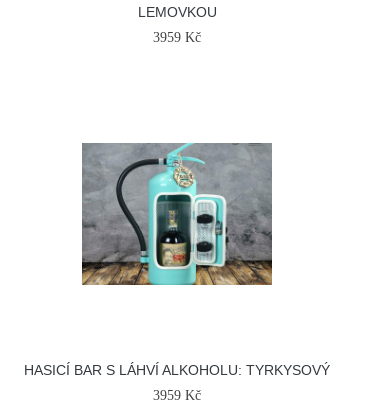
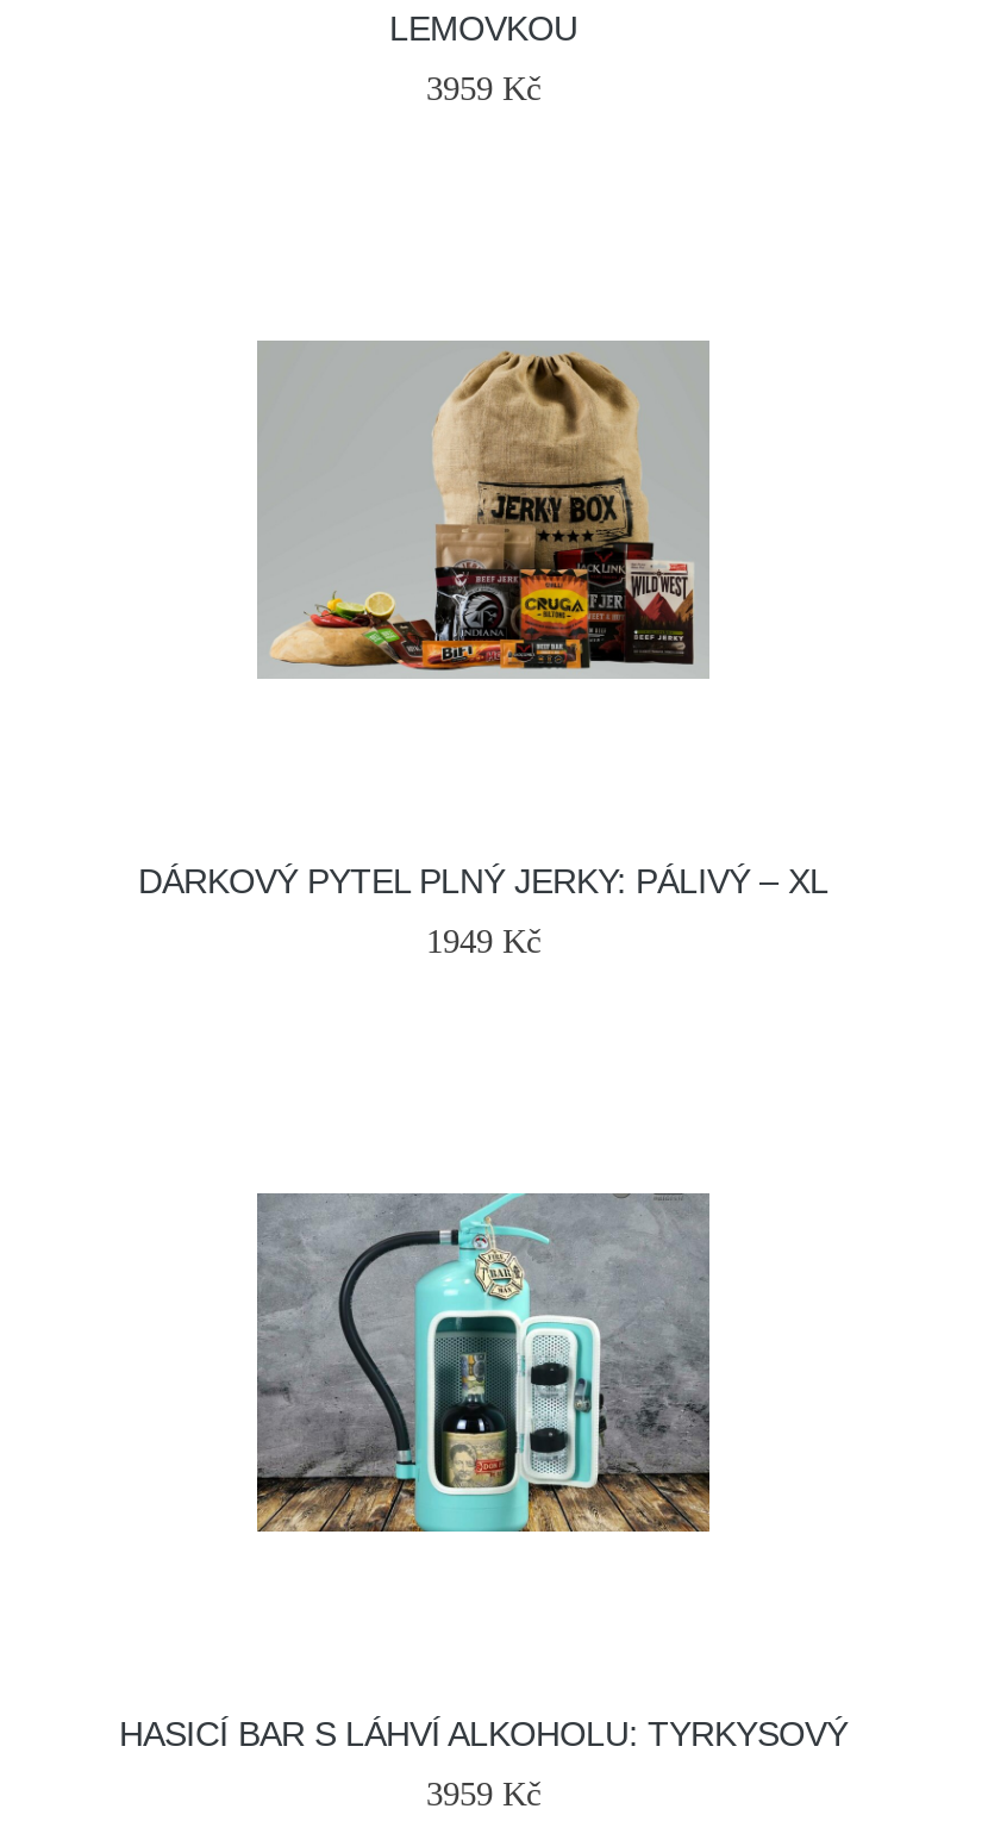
+ DÁRKOVÝ PYTEL PLNÝ JERKY: PÁLIVÝ – XL
+ 1949 Kč

+ [image]
